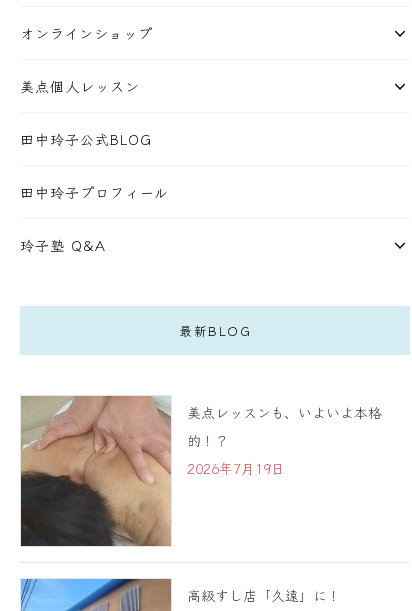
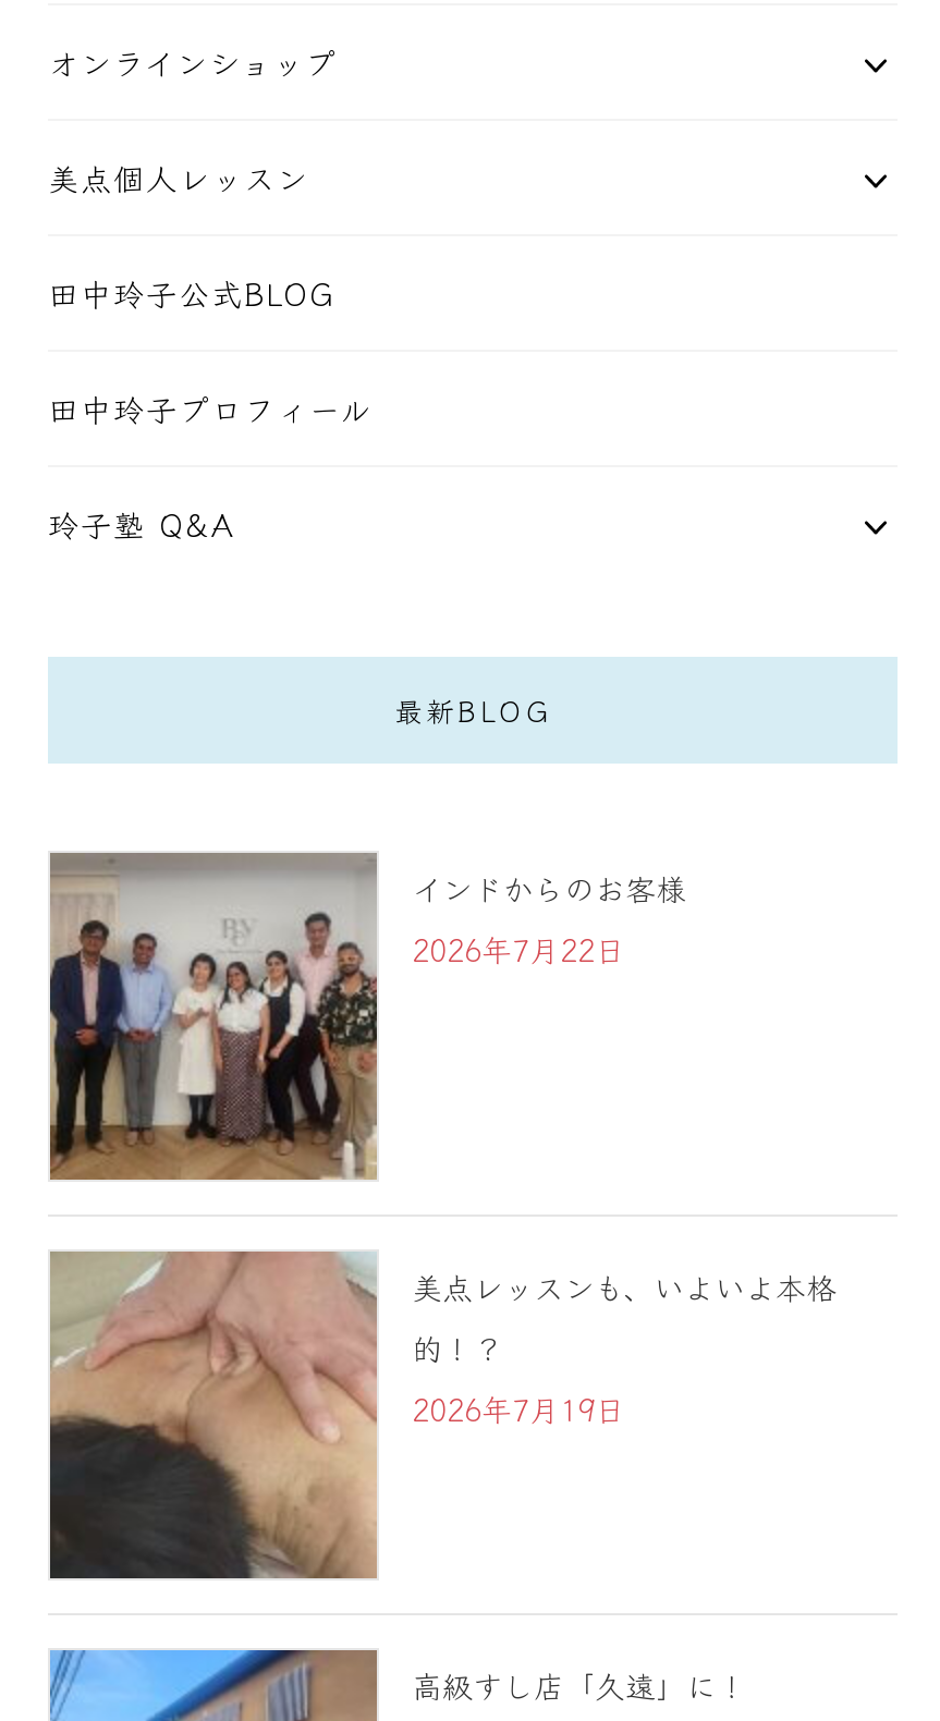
+ [image]
+ インドからのお客様
+ 2026年7月22日
